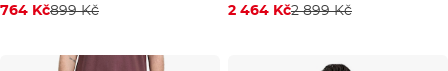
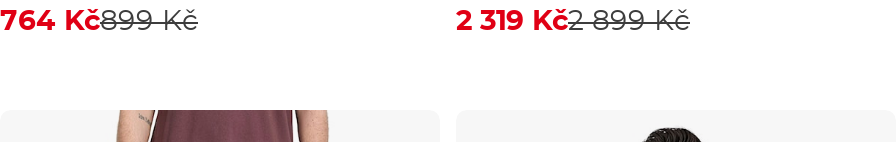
- 2 464 Kč2 899 Kč
+ 2 319 Kč2 899 Kč
